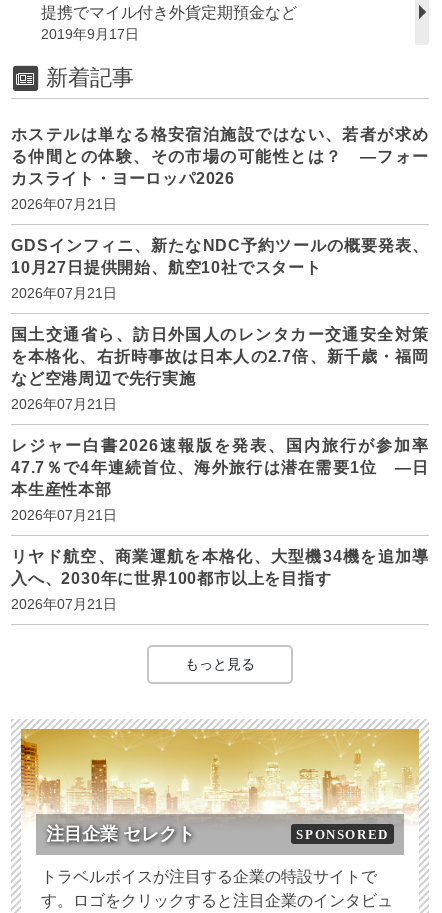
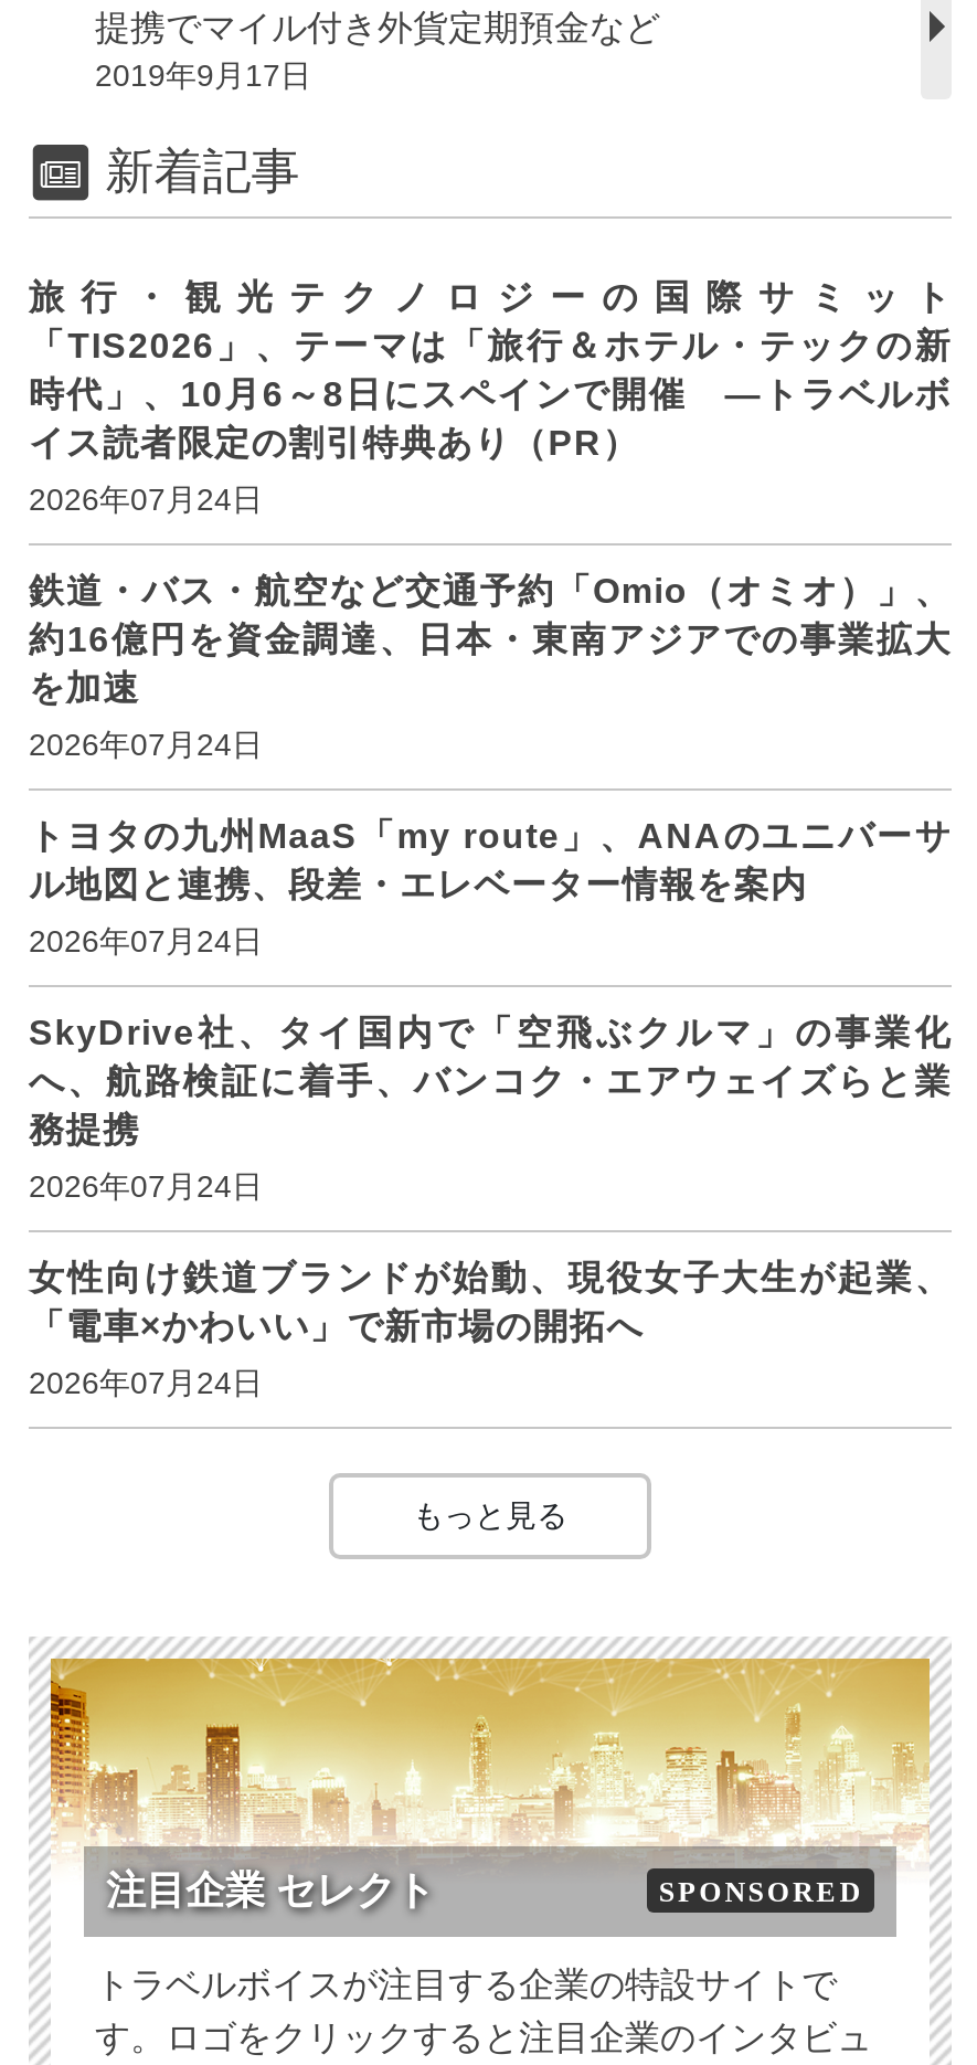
- ホステルは単なる格安宿泊施設ではない、若者が求め
- る仲間との体験、その市場の可能性とは？ ―フォー
- カスライト・ヨーロッパ2026
+ 旅行・観光テクノロジーの国際サミット
+ 「TIS2026」、テーマは「旅行＆ホテル・テックの新
+ 時代」、10月6～8日にスペインで開催 ―トラベルボ
+ イス読者限定の割引特典あり（PR）

- 2026年07月21日
+ 2026年07月24日

- GDSインフィニ、新たなNDC予約ツールの概要発表、
- 10月27日提供開始、航空10社でスタート
+ 鉄道・バス・航空など交通予約「Omio（オミオ）」、
+ 約16億円を資金調達、日本・東南アジアでの事業拡大
+ を加速

- 2026年07月21日
+ 2026年07月24日

- 国土交通省ら、訪日外国人のレンタカー交通安全対策
- を本格化、右折時事故は日本人の2.7倍、新千歳・福岡
- など空港周辺で先行実施
+ トヨタの九州MaaS「my route」、ANAのユニバーサ
+ ル地図と連携、段差・エレベーター情報を案内

- 2026年07月21日
+ 2026年07月24日

- レジャー白書2026速報版を発表、国内旅行が参加率
- 47.7％で4年連続首位、海外旅行は潜在需要1位 ―日
- 本生産性本部
+ SkyDrive社、タイ国内で「空飛ぶクルマ」の事業化
+ へ、航路検証に着手、バンコク・エアウェイズらと業
+ 務提携

- 2026年07月21日
+ 2026年07月24日

- リヤド航空、商業運航を本格化、大型機34機を追加導
- 入へ、2030年に世界100都市以上を目指す
+ 女性向け鉄道ブランドが始動、現役女子大生が起業、
+ 「電車×かわいい」で新市場の開拓へ

- 2026年07月21日
+ 2026年07月24日
